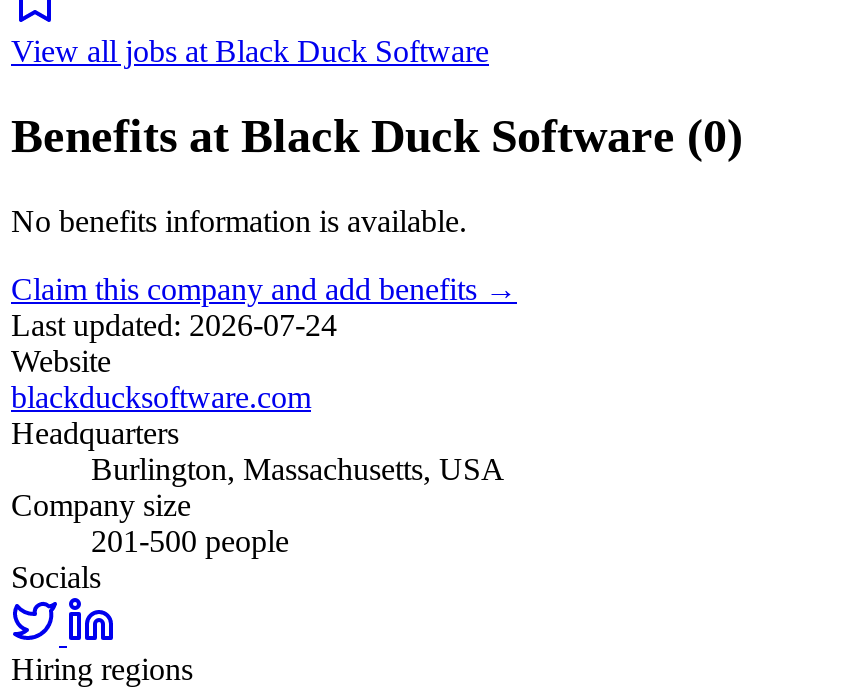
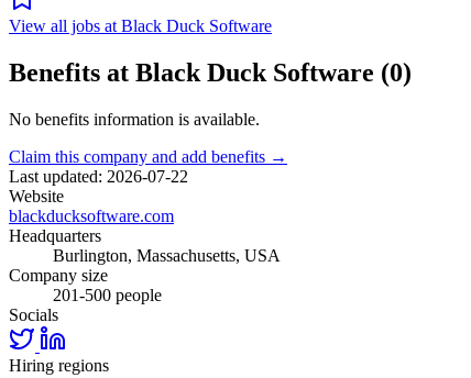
- Last updated: 2026-07-24
+ Last updated: 2026-07-22
